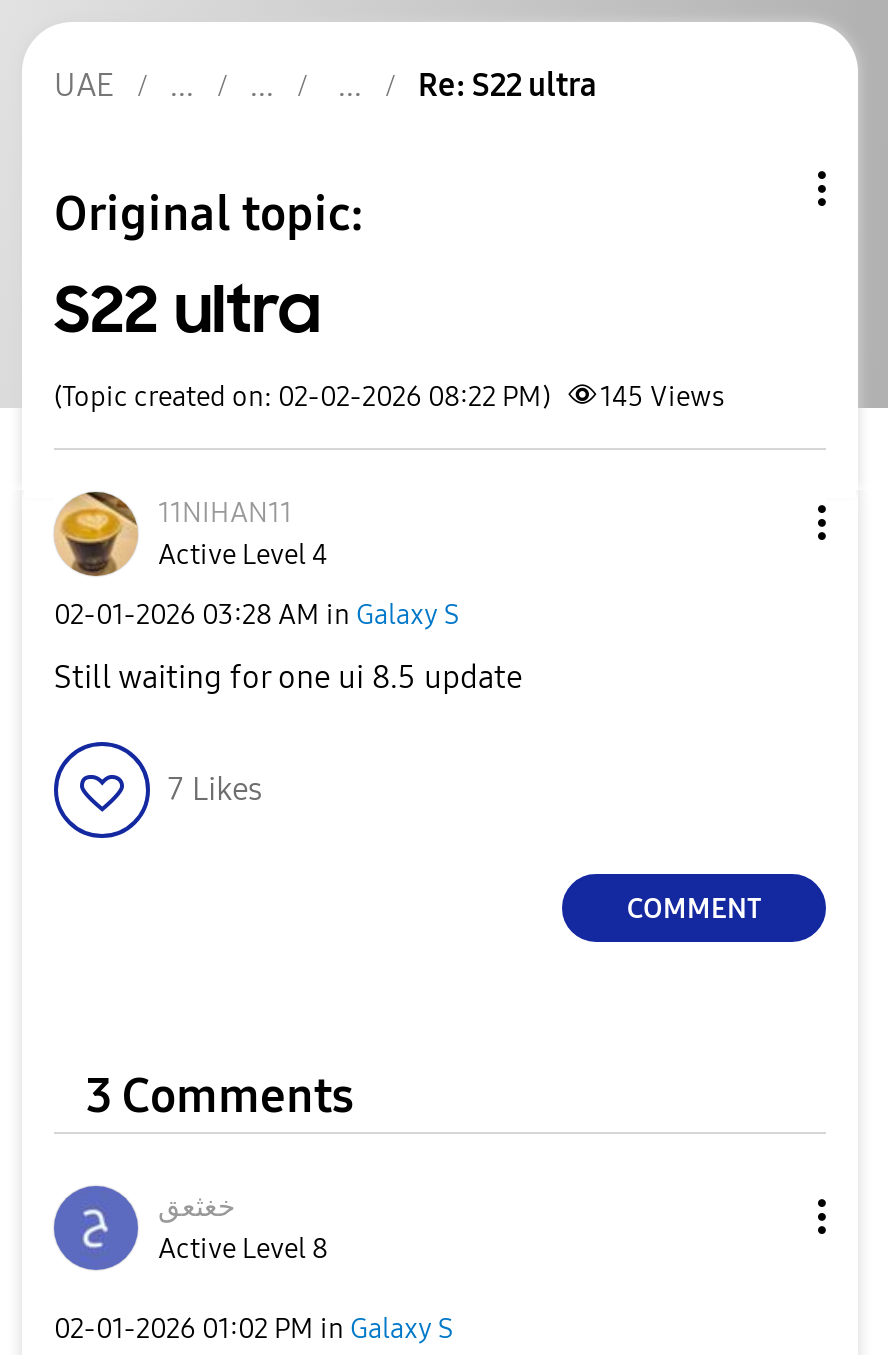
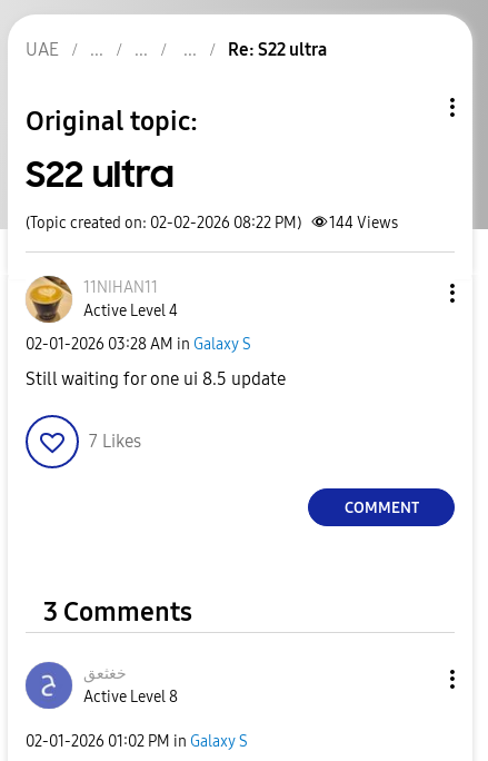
- (Topic created on: 02-02-2026 08:22 PM) 145 Views
+ (Topic created on: 02-02-2026 08:22 PM) 144 Views
